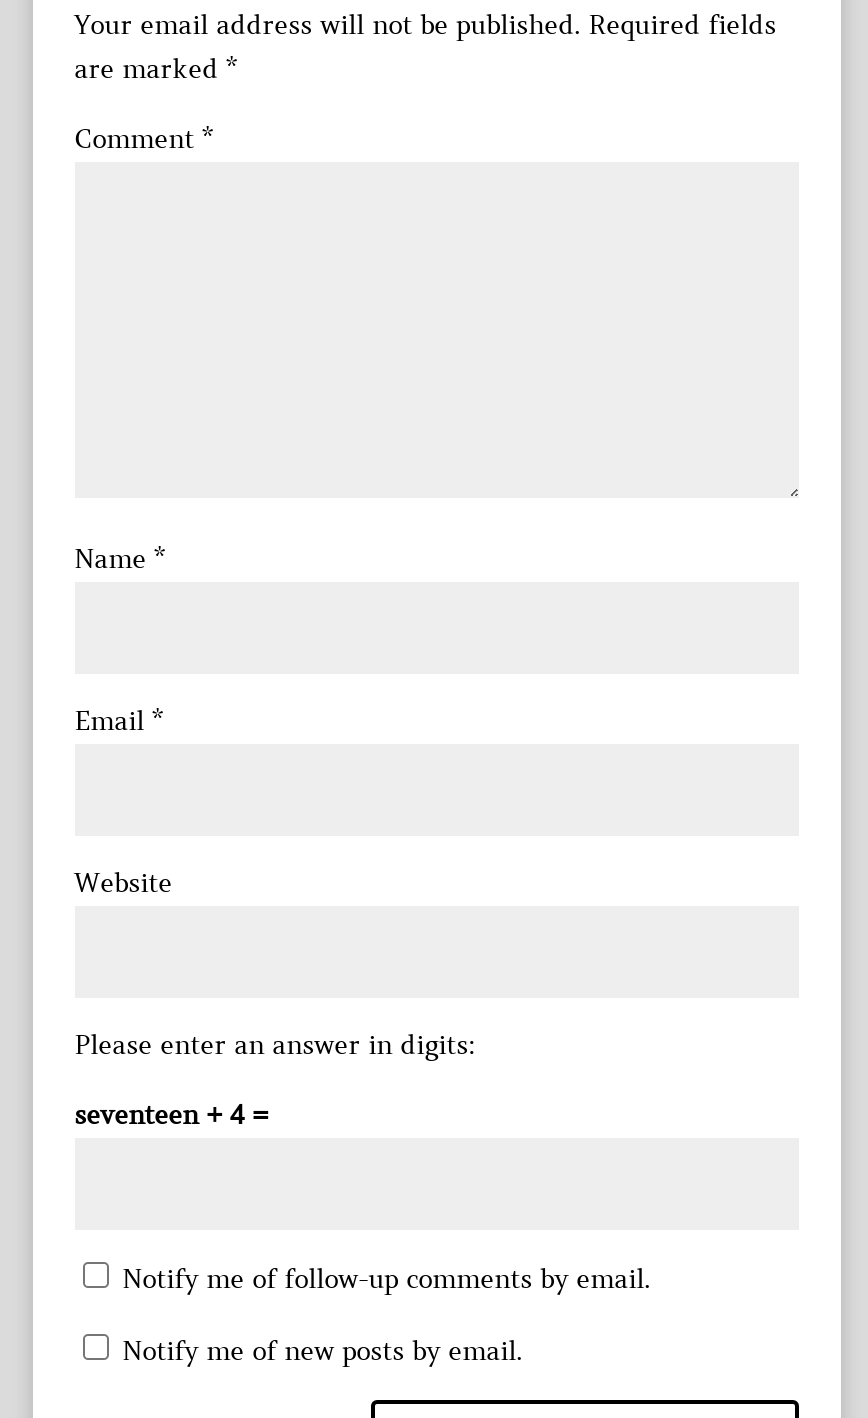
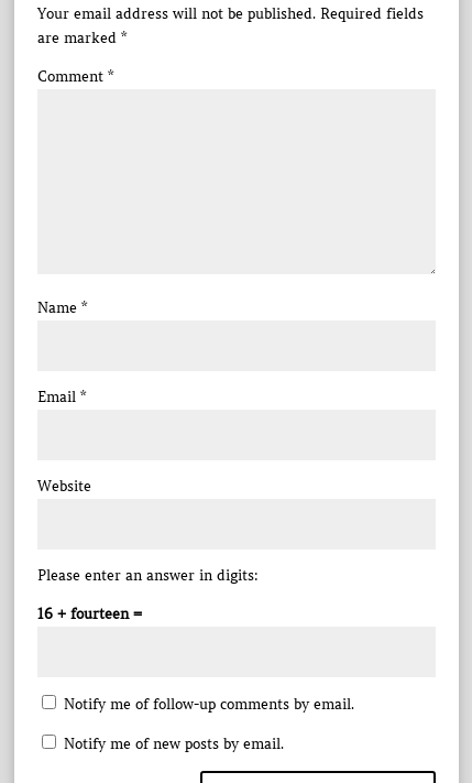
- seventeen + 4 =
+ 16 + fourteen =
